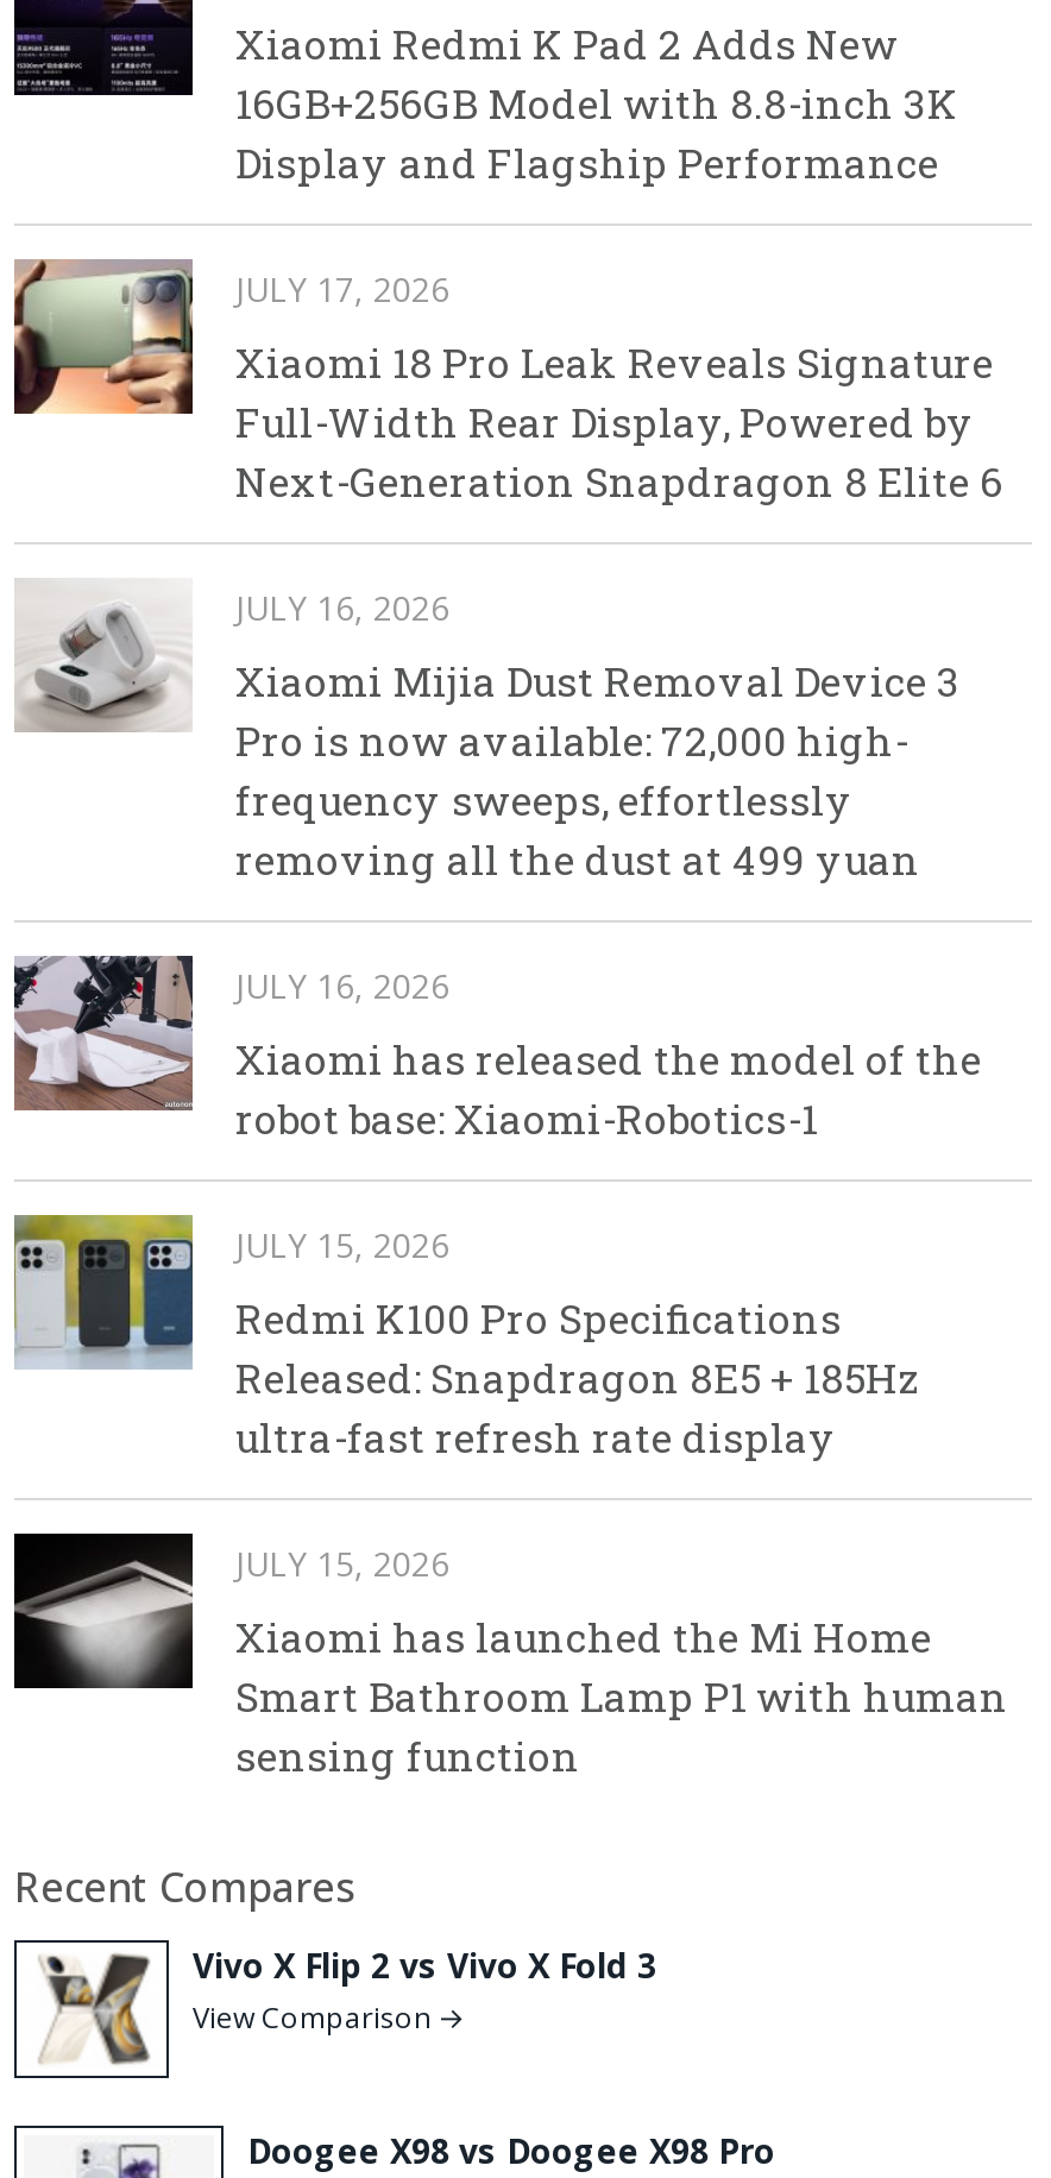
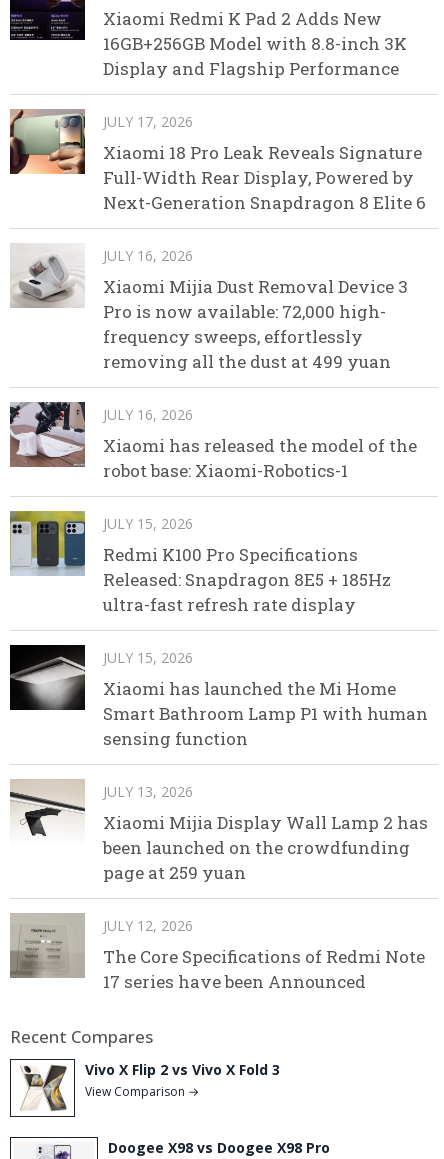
+ [image]
+ JULY 13, 2026
+ Xiaomi Mijia Display Wall Lamp 2 has
+ been launched on the crowdfunding
+ page at 259 yuan
+ JULY 12, 2026
+ The Core Specifications of Redmi Note
+ 17 series have been Announced

+ [image]
